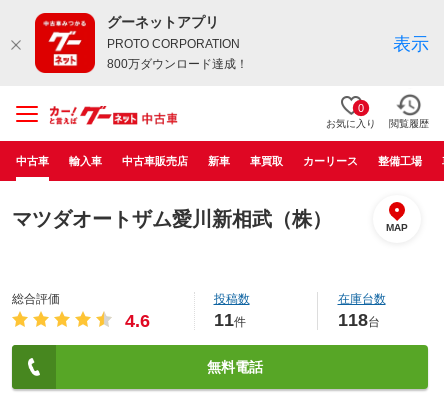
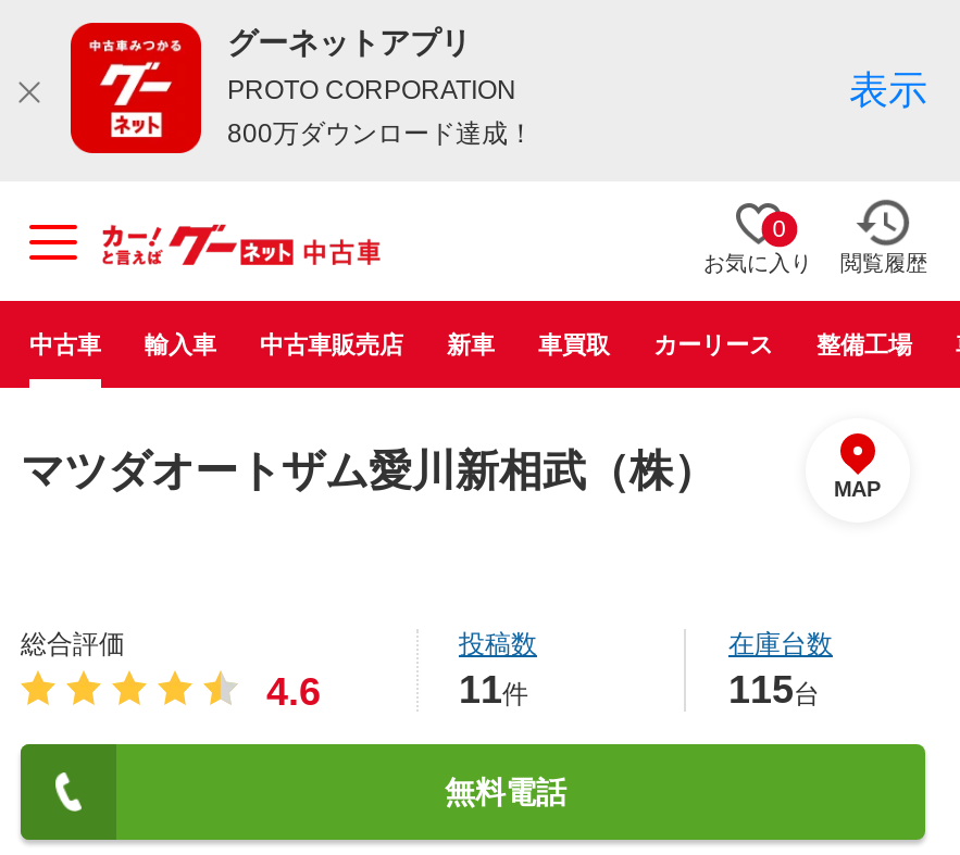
- 118台
+ 115台
